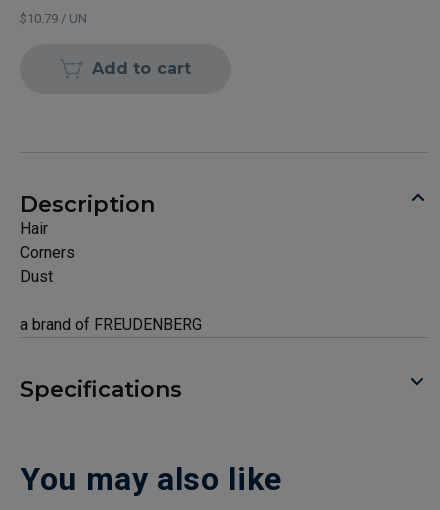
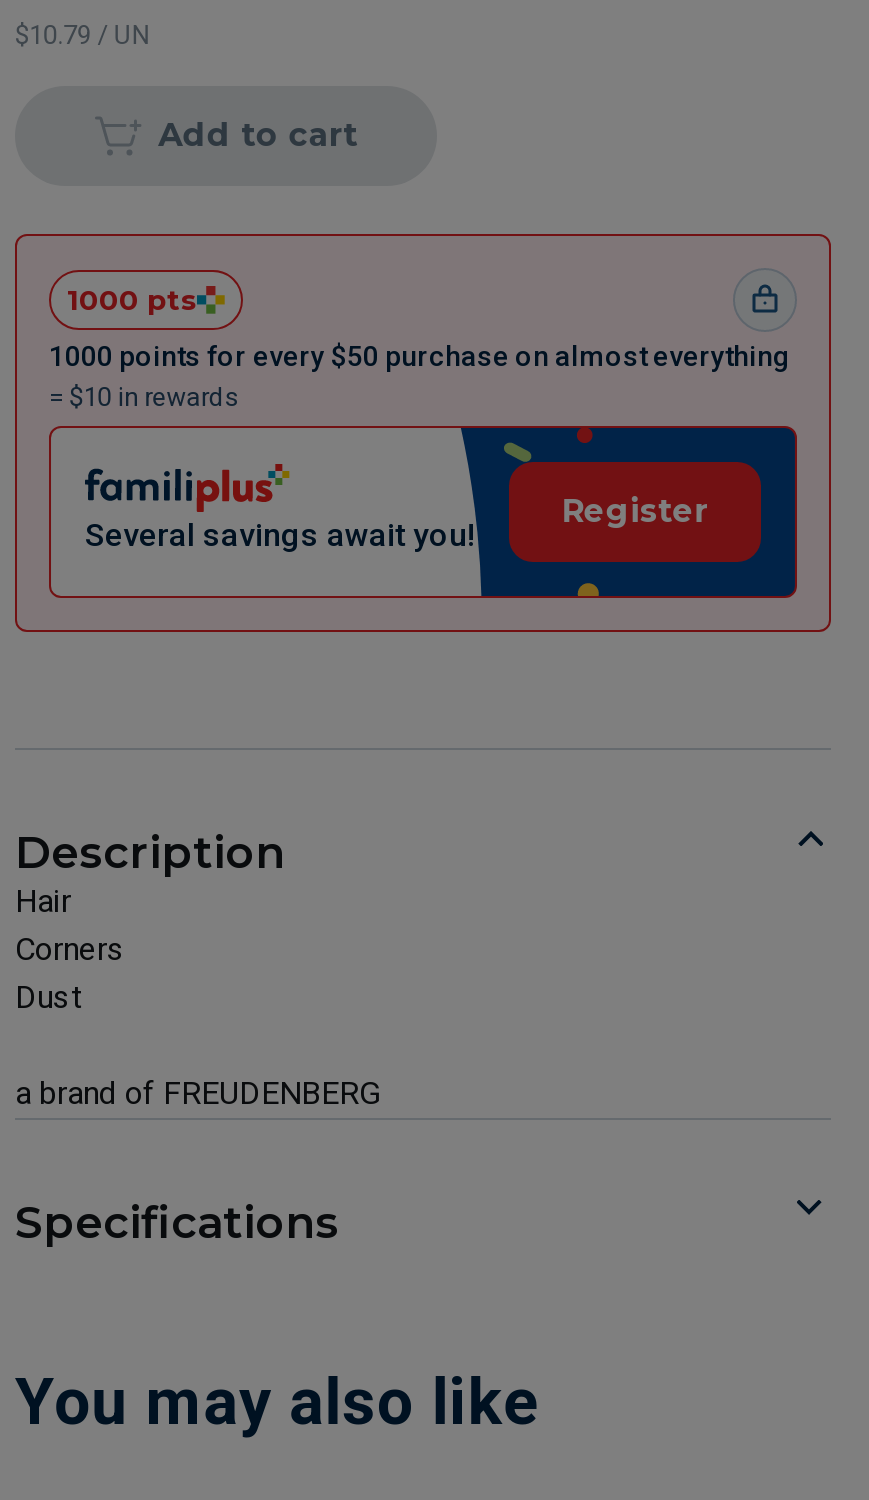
+ [image]
+ 1000 pts
+ 1000 points for every $50 purchase on almost everything
+ = $10 in rewards

+ Several savings await you!

+ Register
